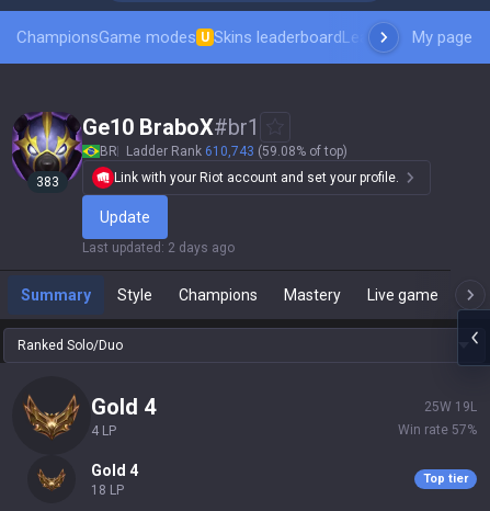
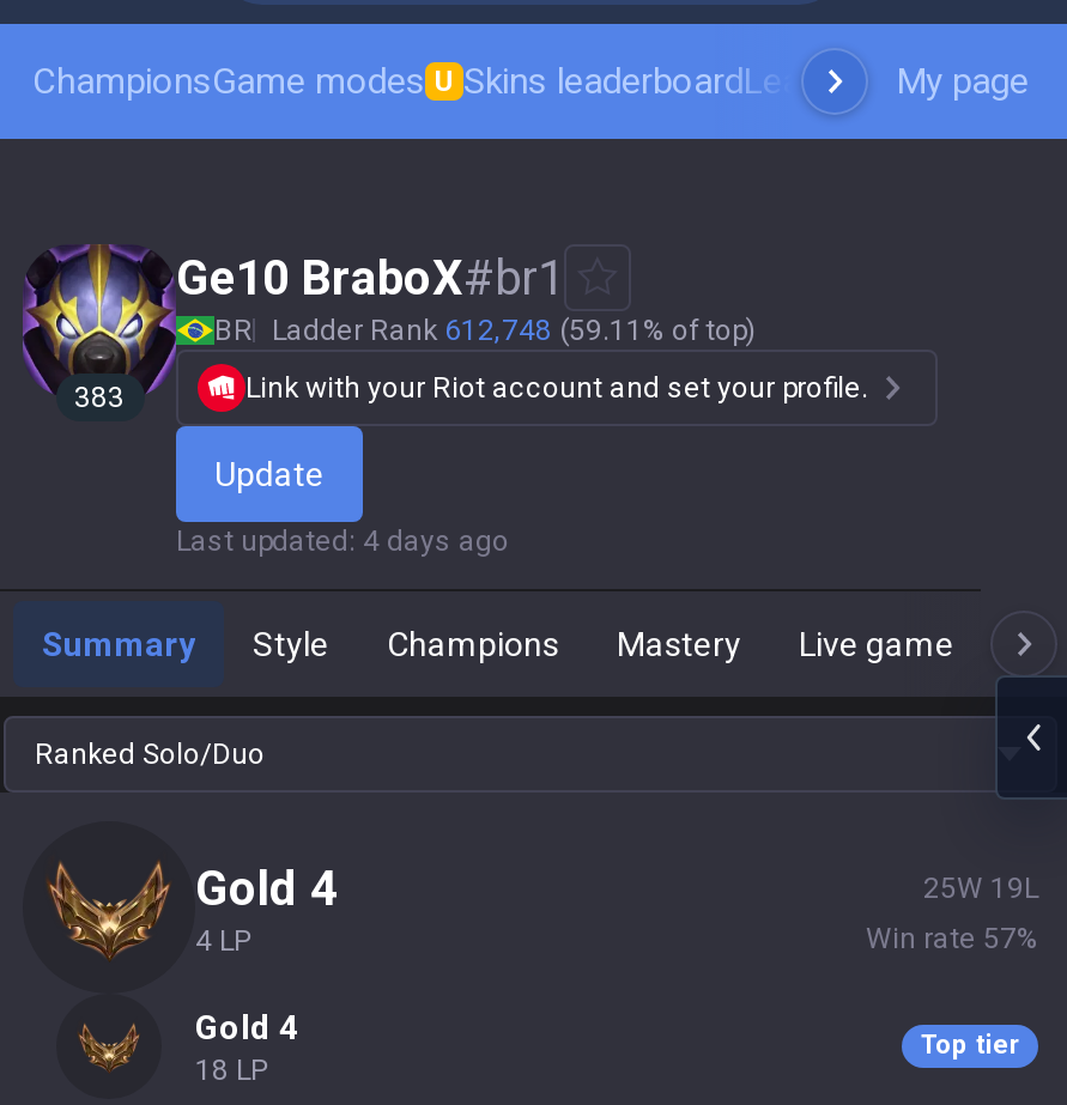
- BR Ladder Rank 610,743 (59.08% of top)
+ BR Ladder Rank 612,748 (59.11% of top)

- Last updated: 2 days ago
+ Last updated: 4 days ago
